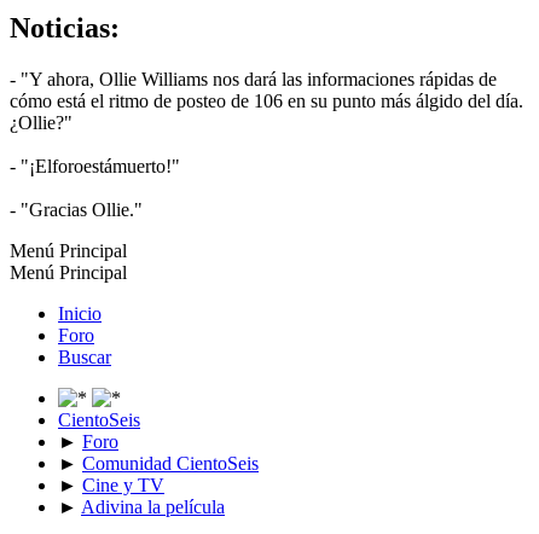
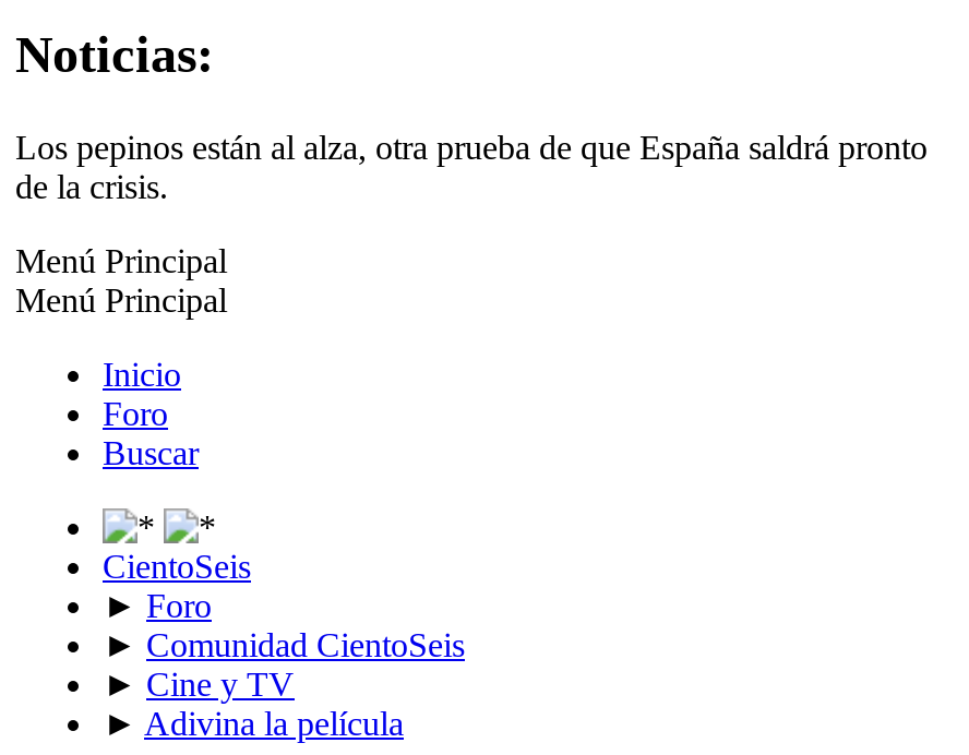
- - "Y ahora, Ollie Williams nos dará las informaciones rápidas de
- cómo está el ritmo de posteo de 106 en su punto más álgido del día.
- ¿Ollie?"
- - "¡Elforoestámuerto!"
- - "Gracias Ollie."
+ Los pepinos están al alza, otra prueba de que España saldrá pronto
+ de la crisis.
